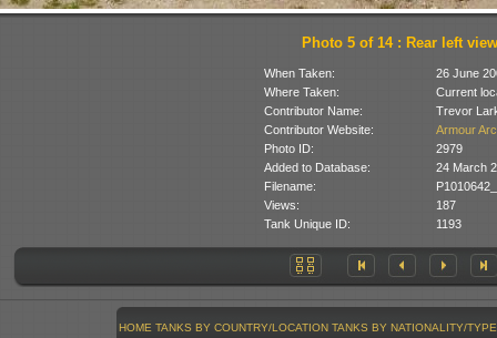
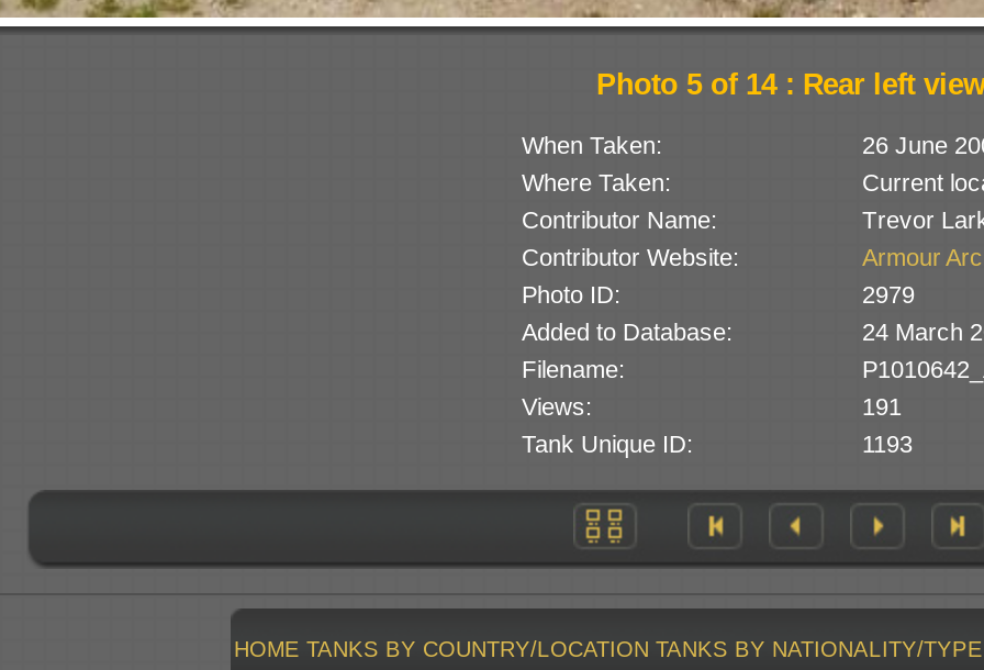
- 187
+ 191
